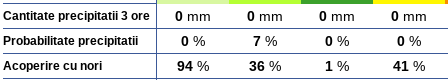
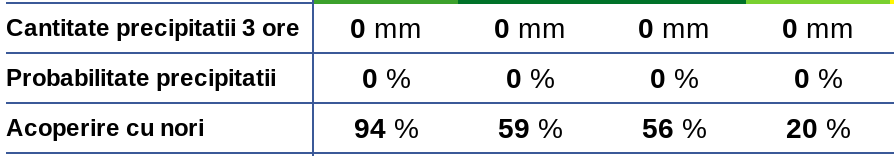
- 7%
+ 0%

- 36%
+ 59%

- 1%
+ 56%

- 41%
+ 20%
